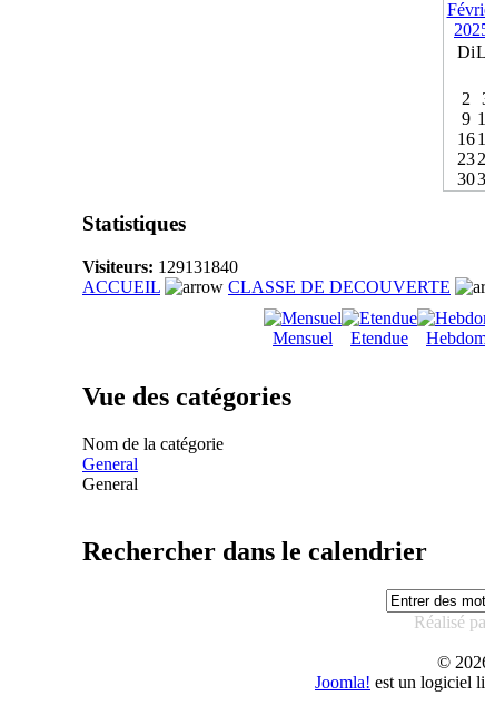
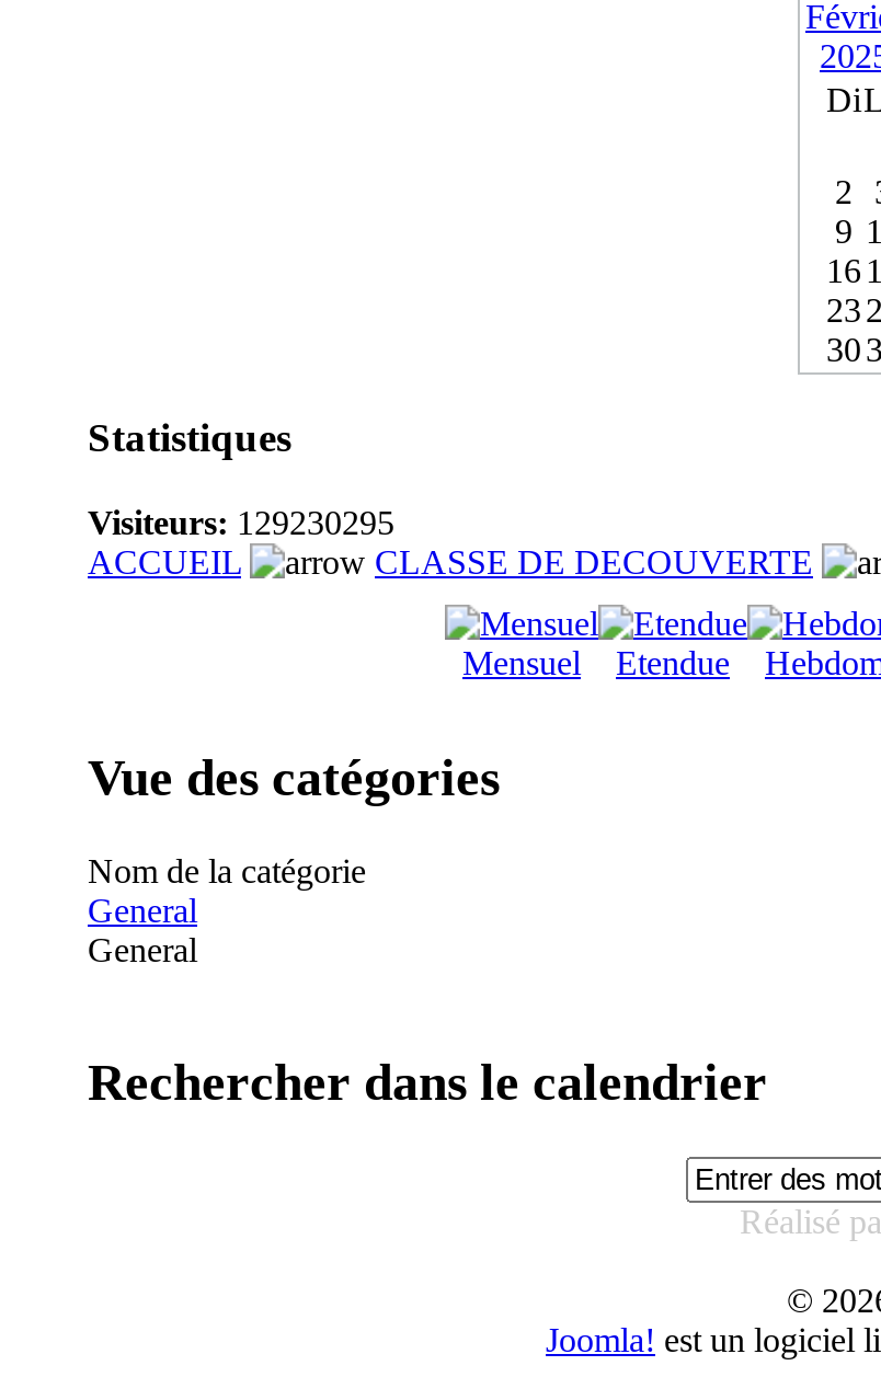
- Visiteurs: 129131840
+ Visiteurs: 129230295
